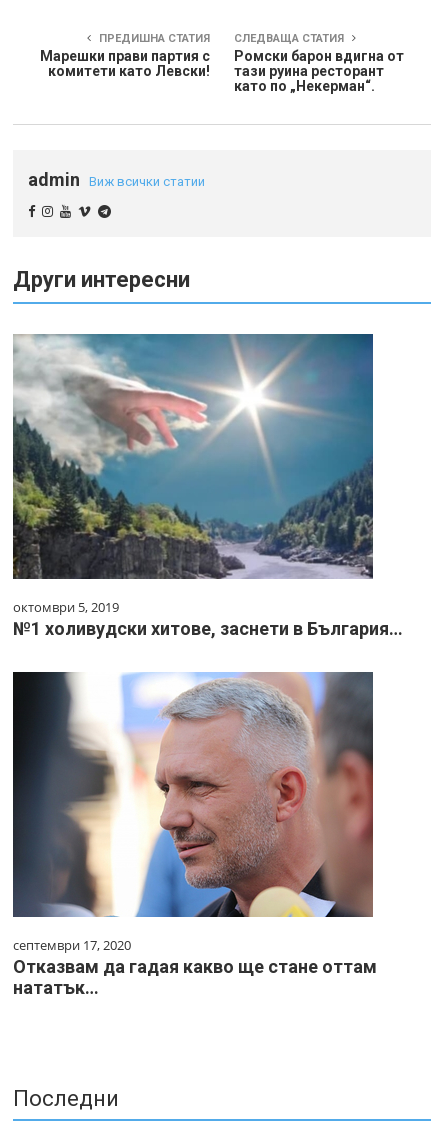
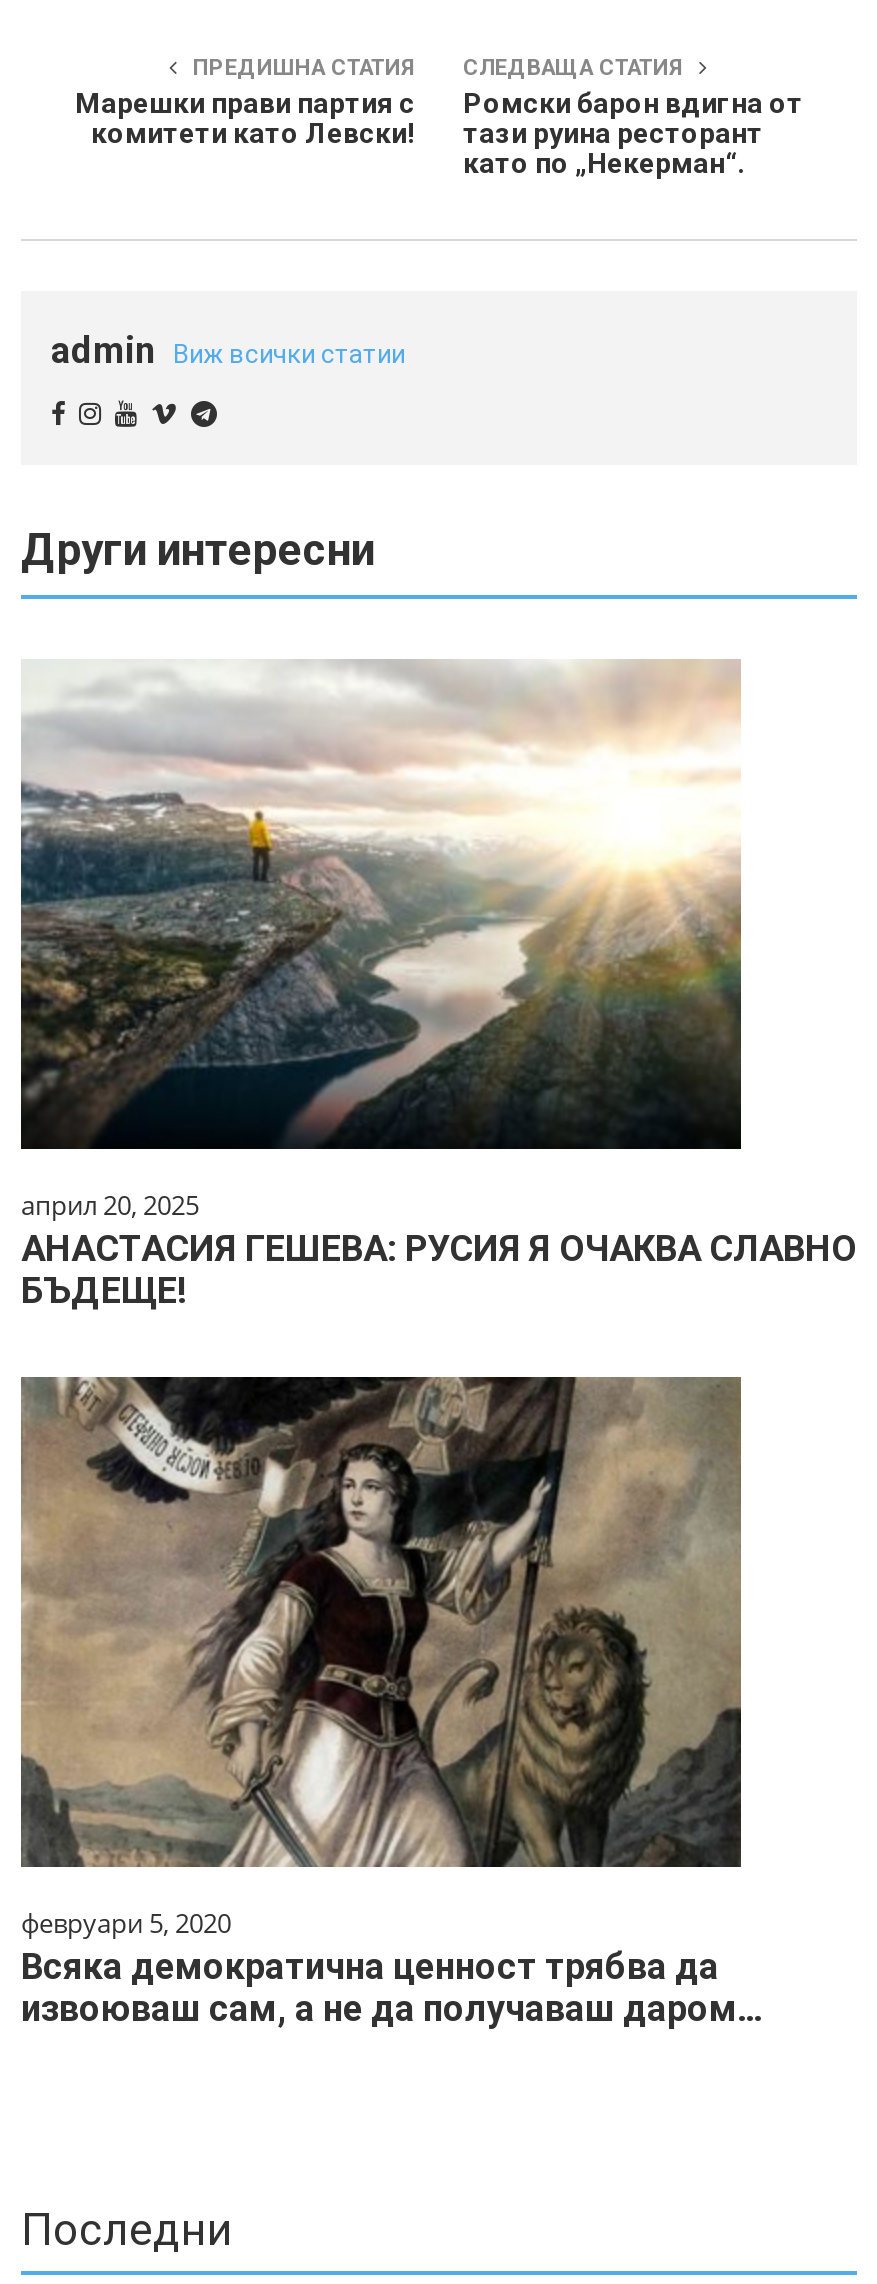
- [image]
- октомври 5, 2019
- №1 холивудски хитове, заснети в България…
+ [image]
+ април 20, 2025
+ АНАСТАСИЯ ГЕШЕВА: РУСИЯ Я ОЧАКВА СЛАВНО
+ БЪДЕЩЕ!

- [image]
- септември 17, 2020
- Отказвам да гадая какво ще стане оттам
- нататък…
+ [image]
+ февруари 5, 2020
+ Всяка демократична ценност трябва да
+ извоюваш сам, а не да получаваш даром…
